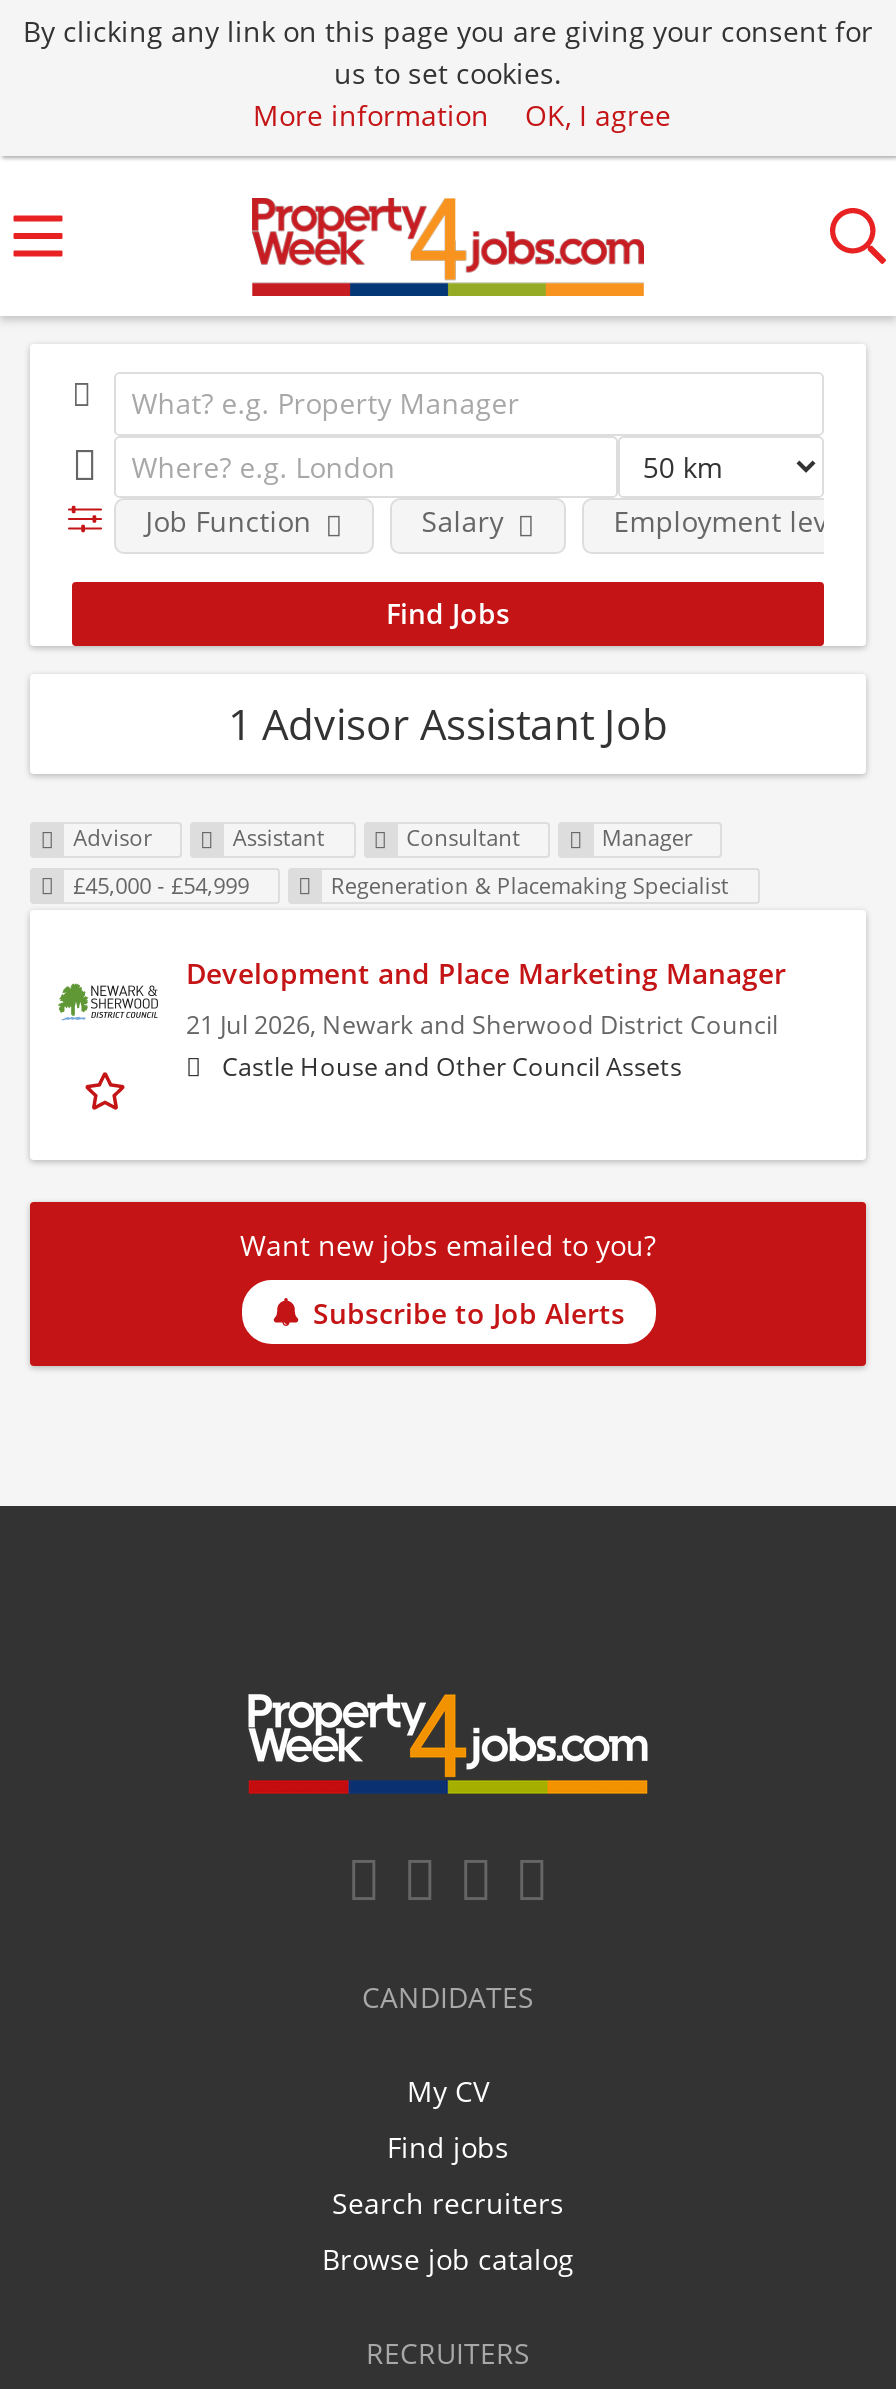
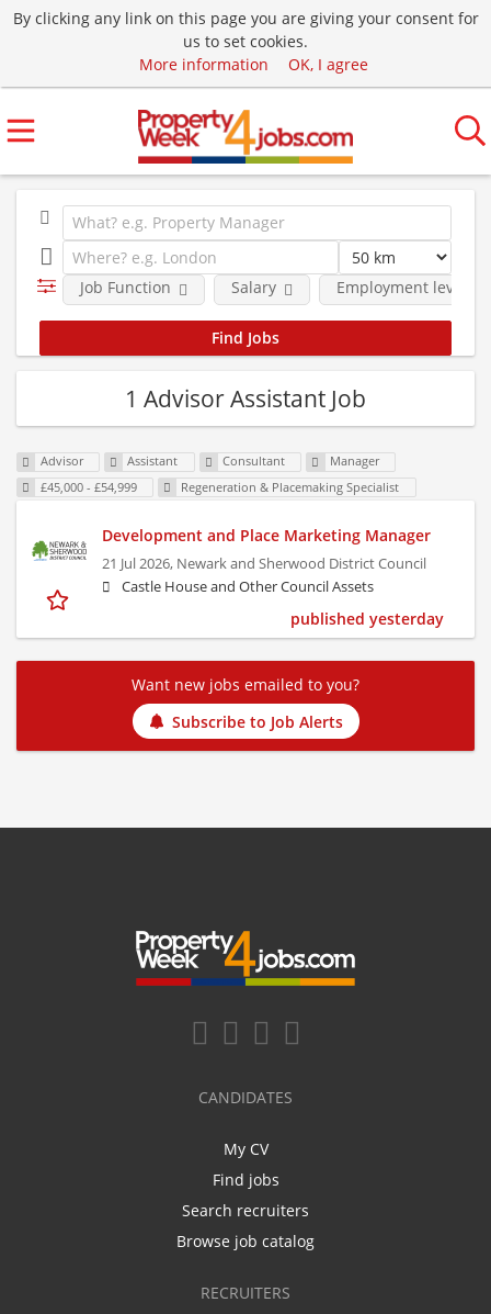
+ published yesterday
